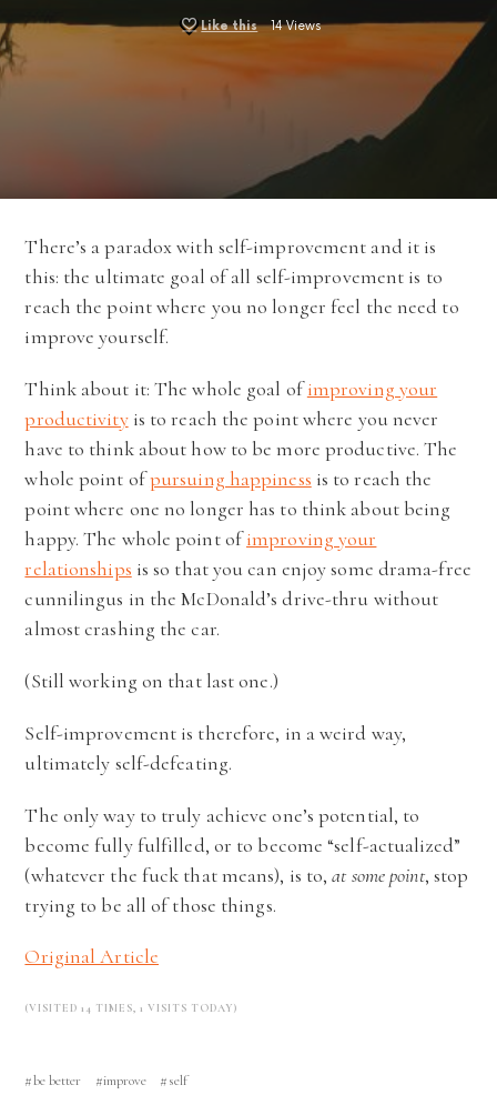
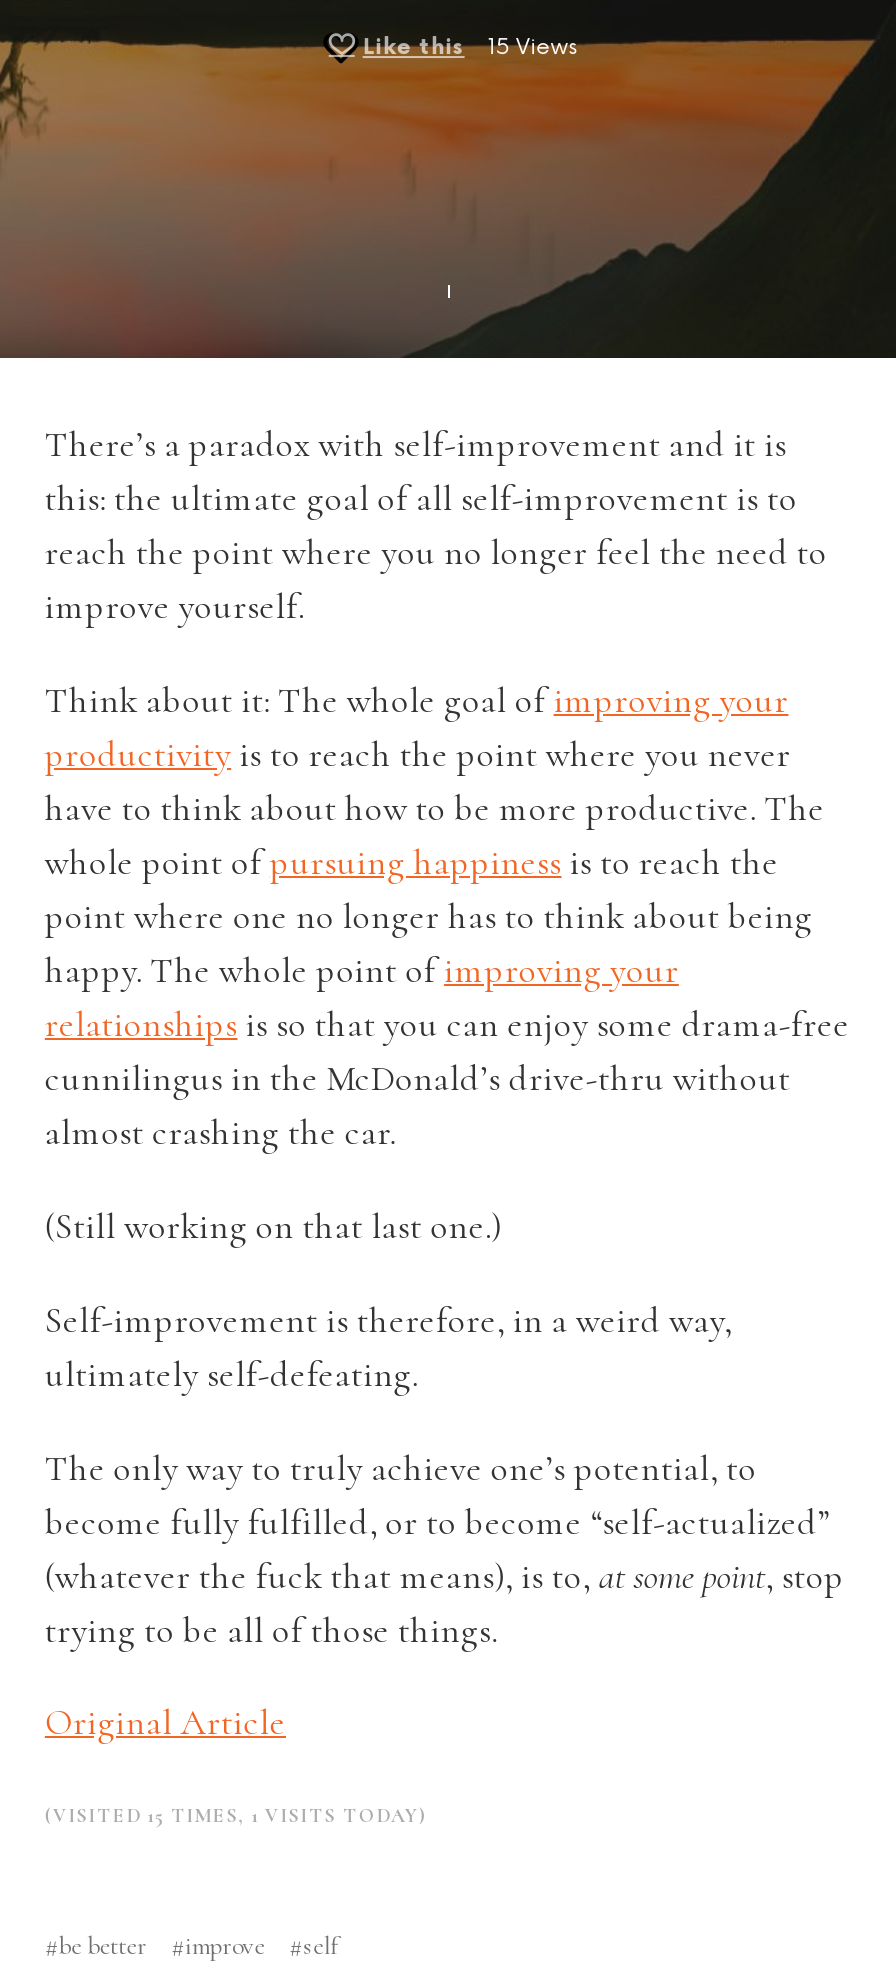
- Like this 14 Views
+ Like this 15 Views

- (VISITED 14 TIMES, 1 VISITS TODAY)
+ (VISITED 15 TIMES, 1 VISITS TODAY)
